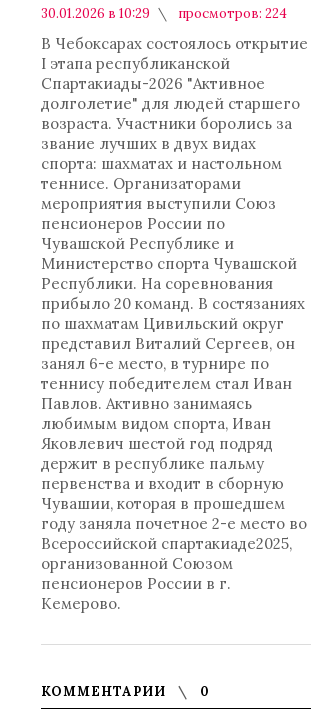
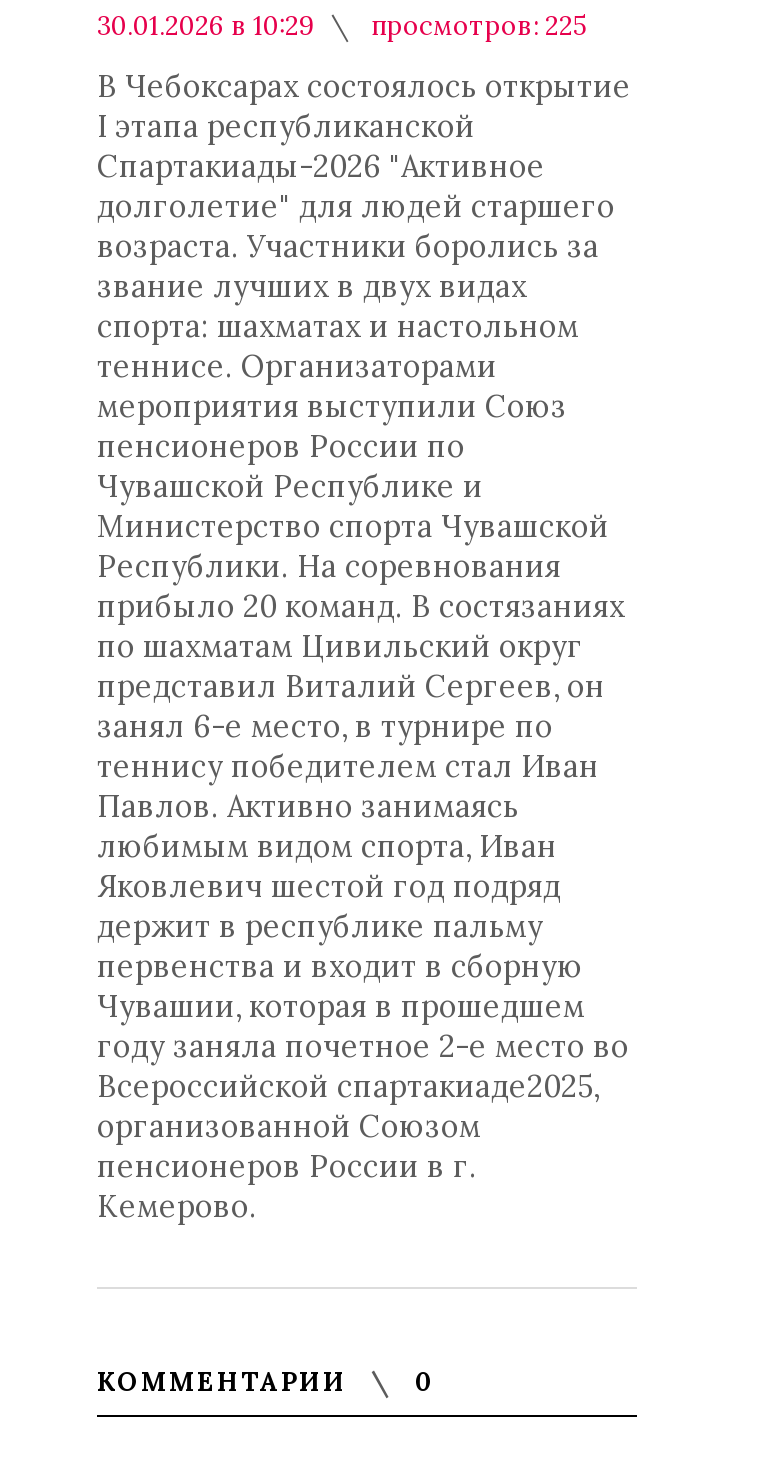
- 30.01.2026 в 10:29 просмотров: 224
+ 30.01.2026 в 10:29 просмотров: 225
